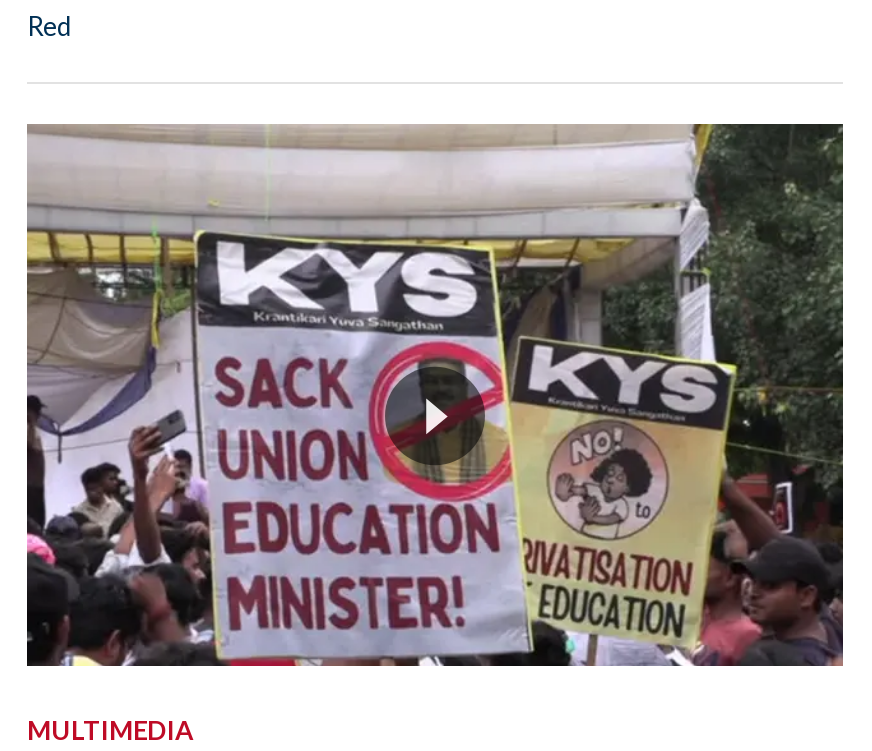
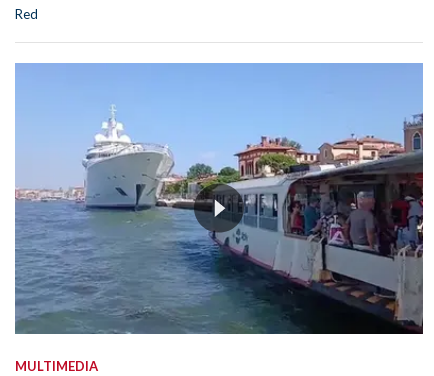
- [image]
+ [image]
